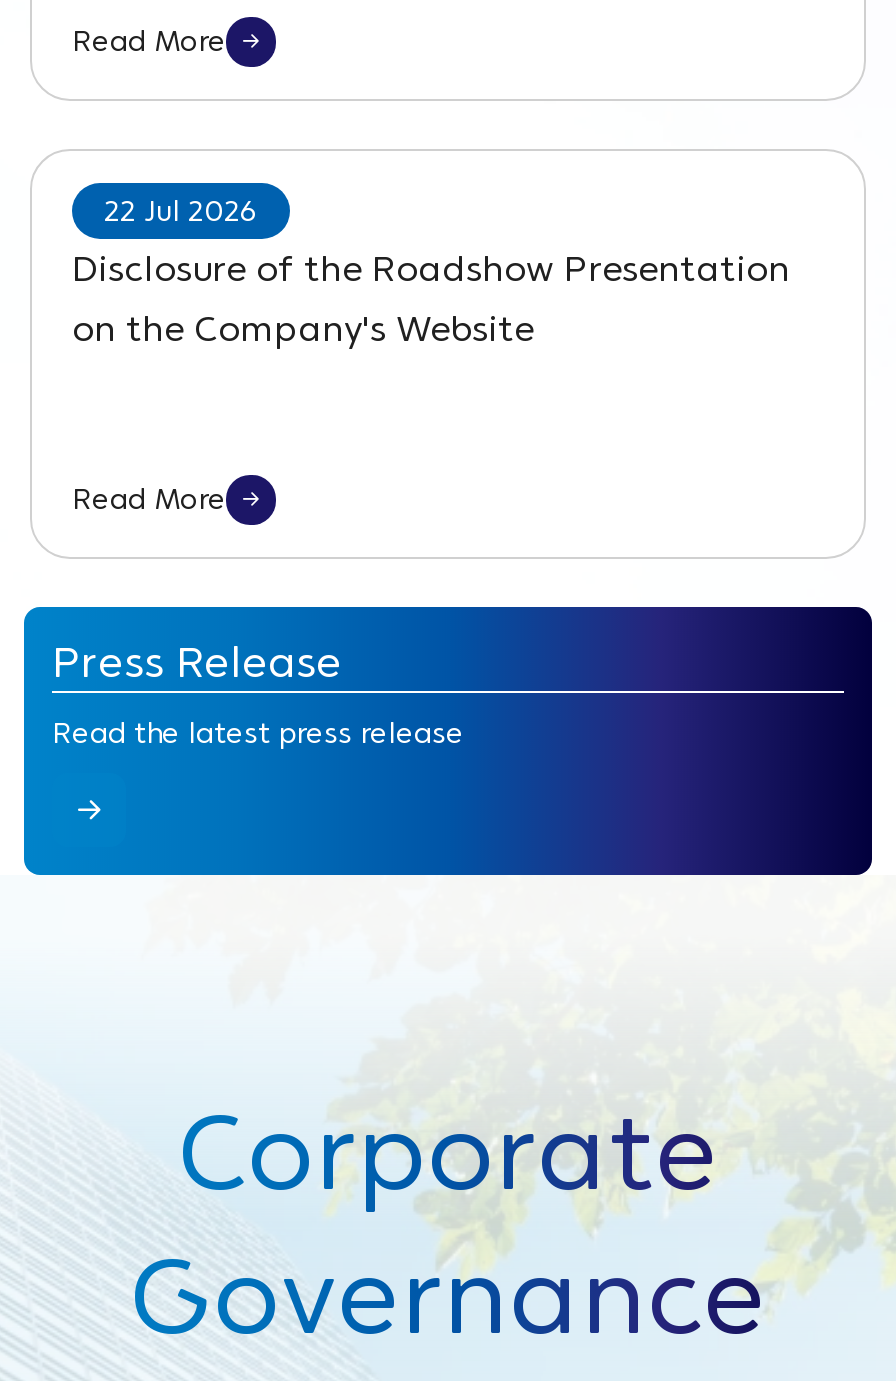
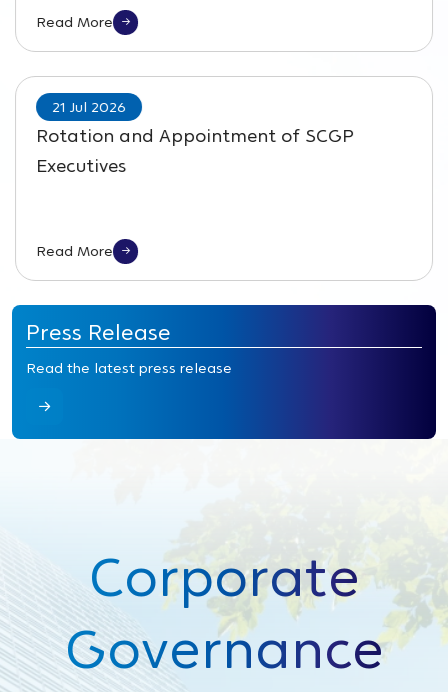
- 22 Jul 2026
+ 21 Jul 2026

- Disclosure of the Roadshow Presentation
+ Rotation and Appointment of SCGP

- on the Company's Website
+ Executives
